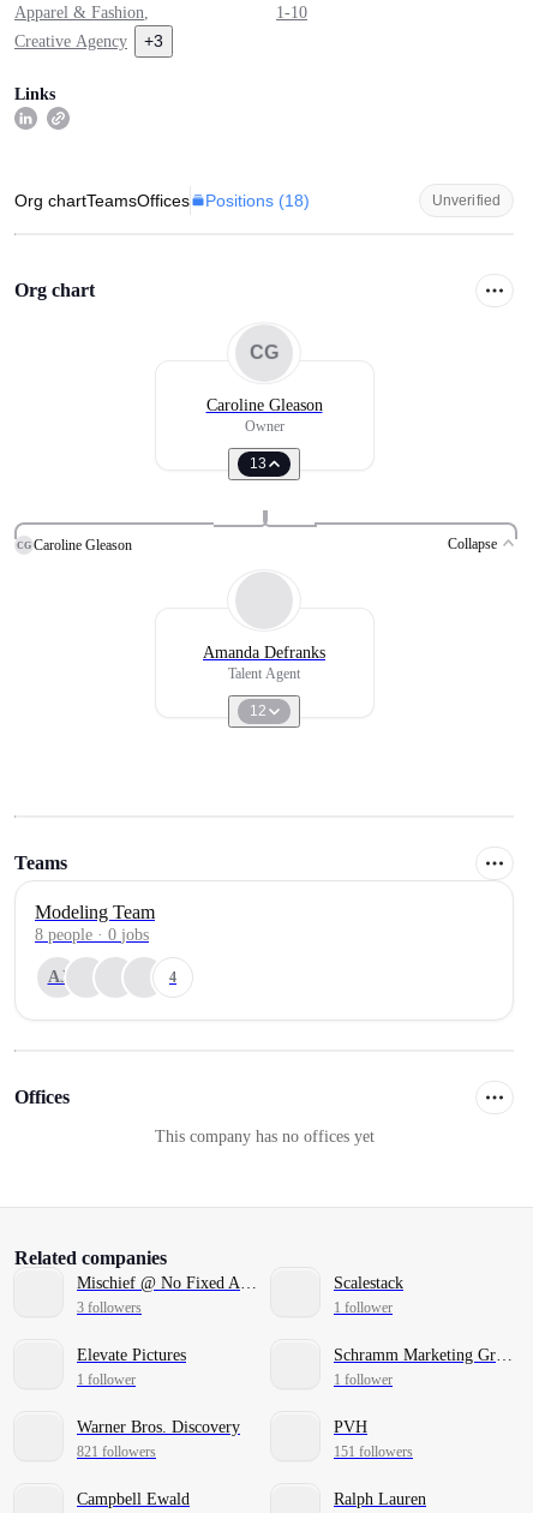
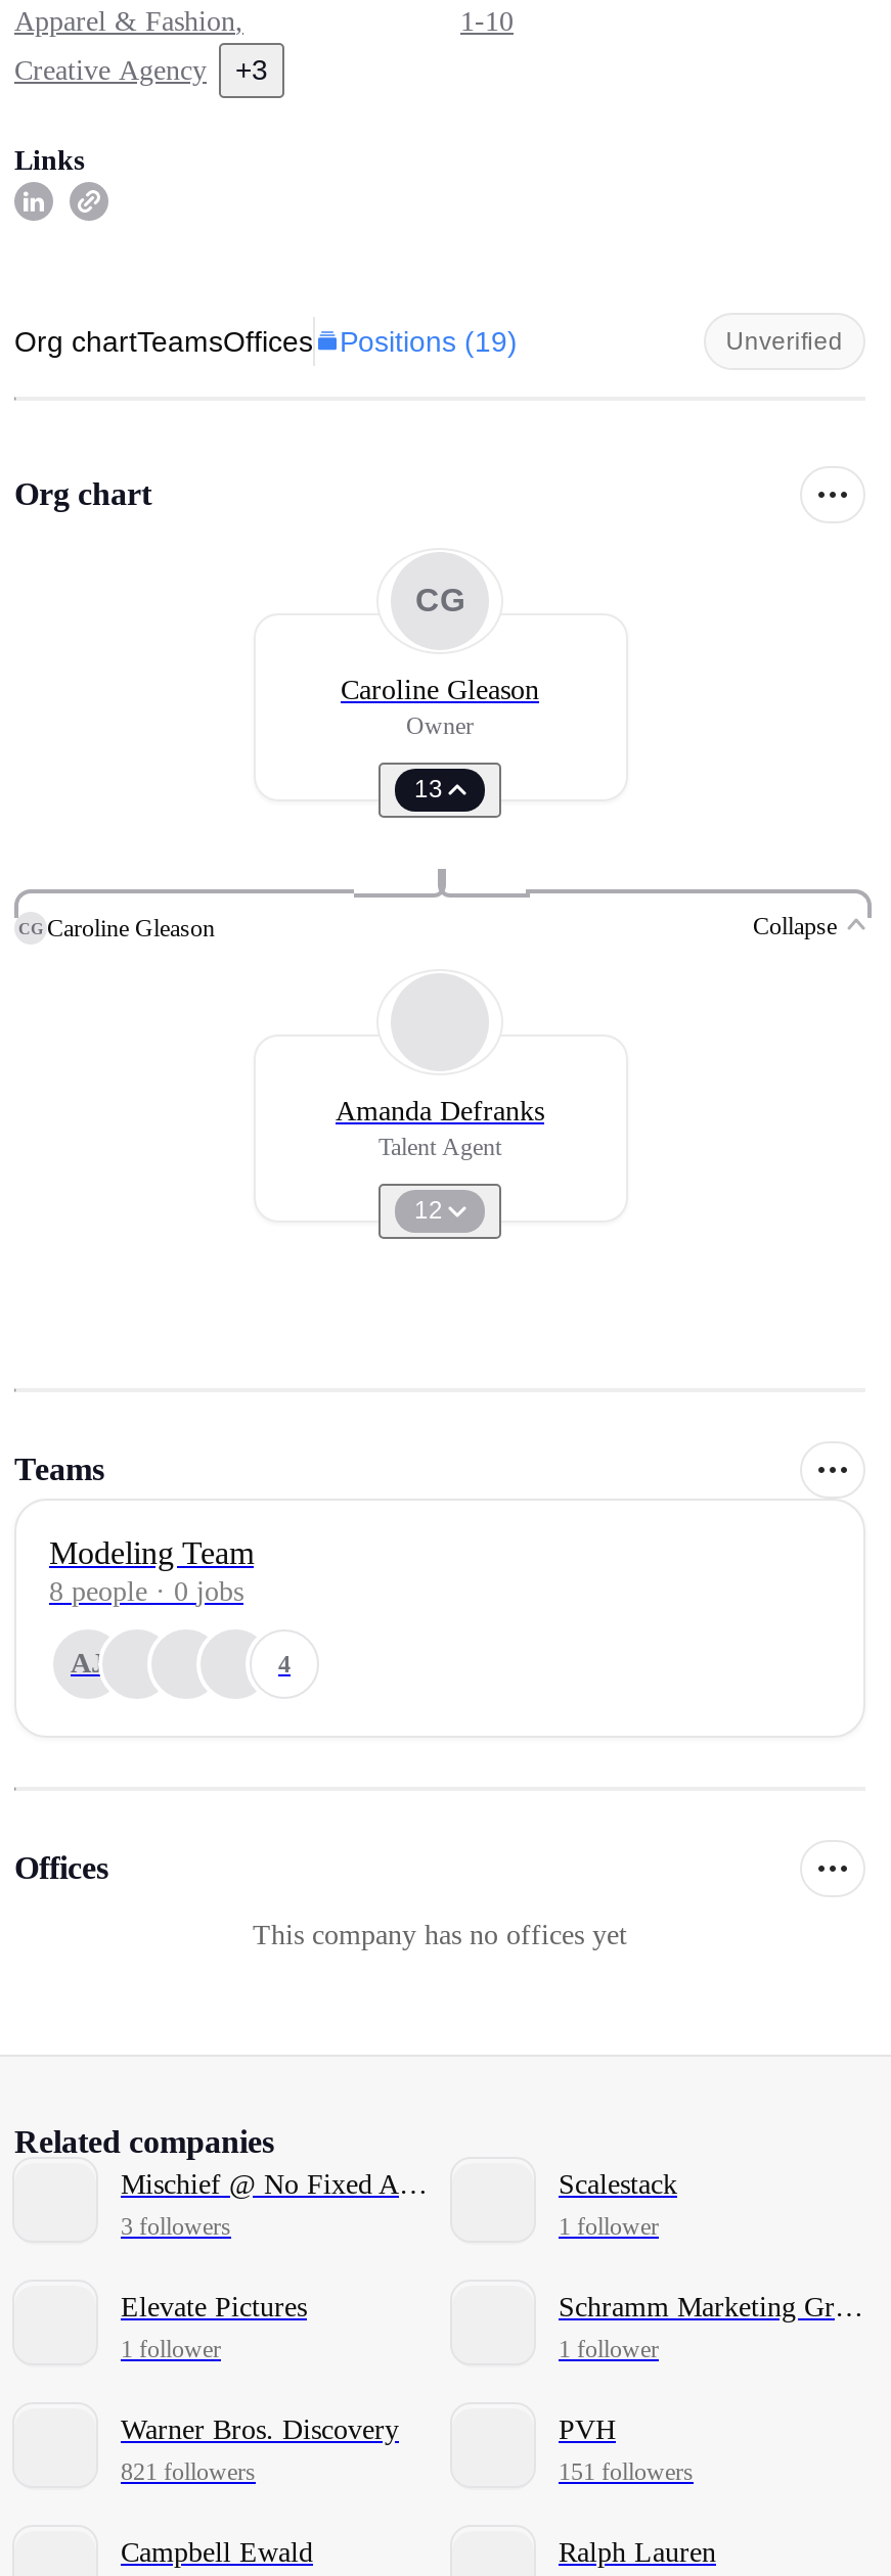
- Org chartTeamsOffices Positions (18)
+ Org chartTeamsOffices Positions (19)
